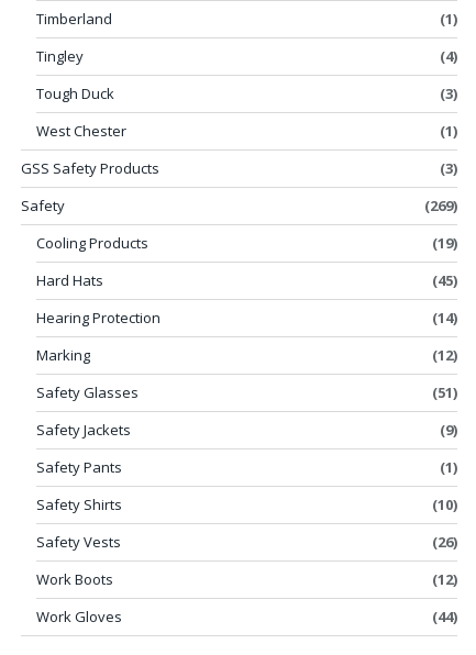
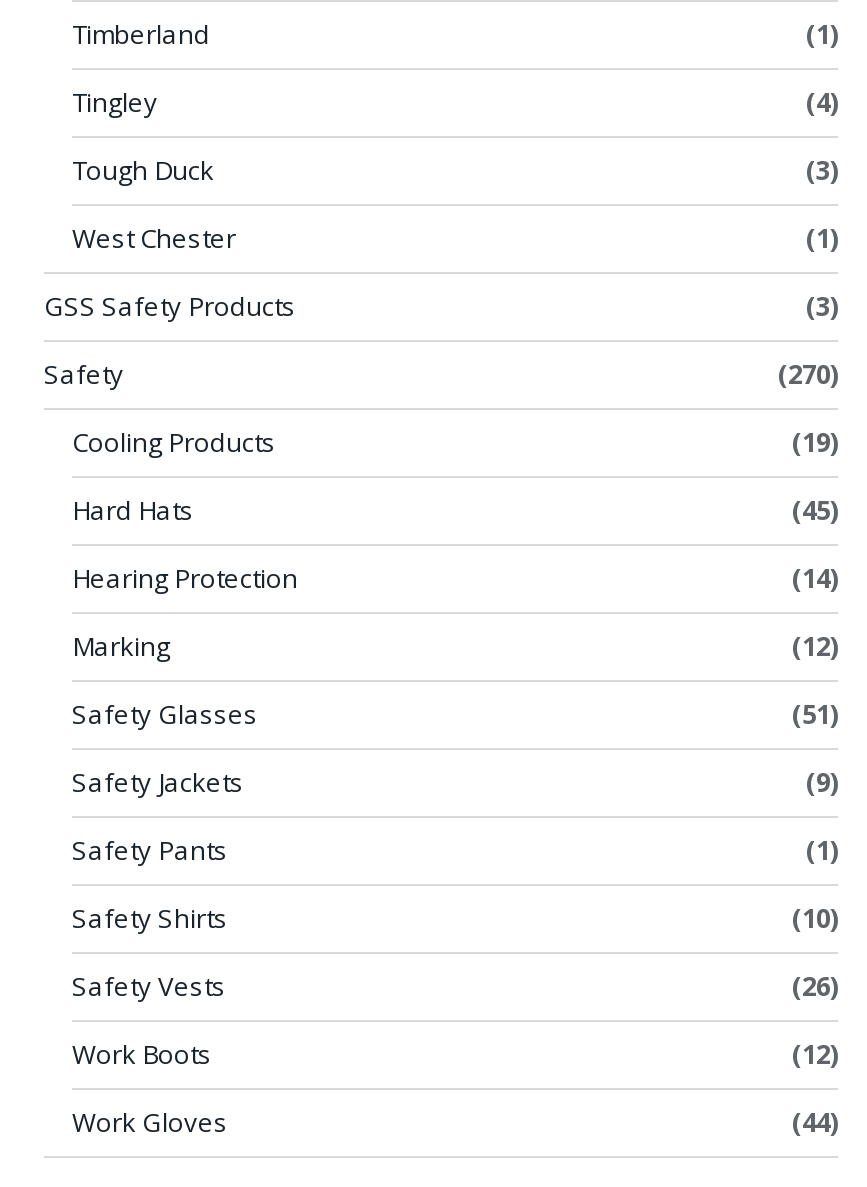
- (269)
+ (270)
